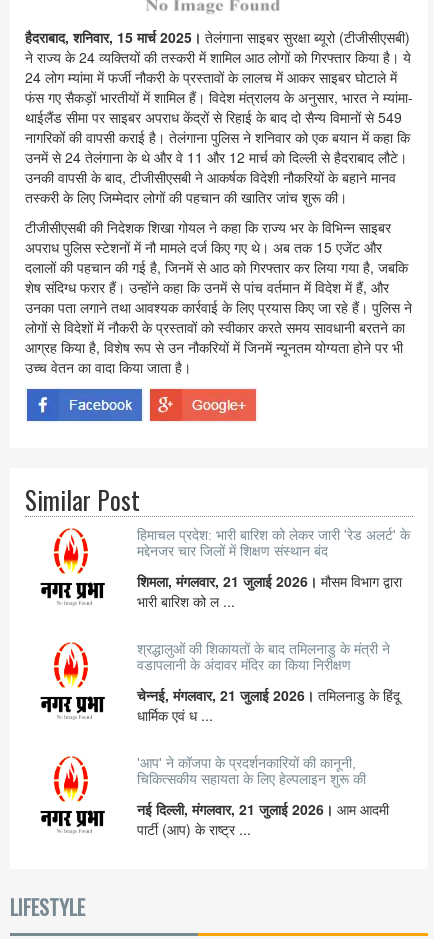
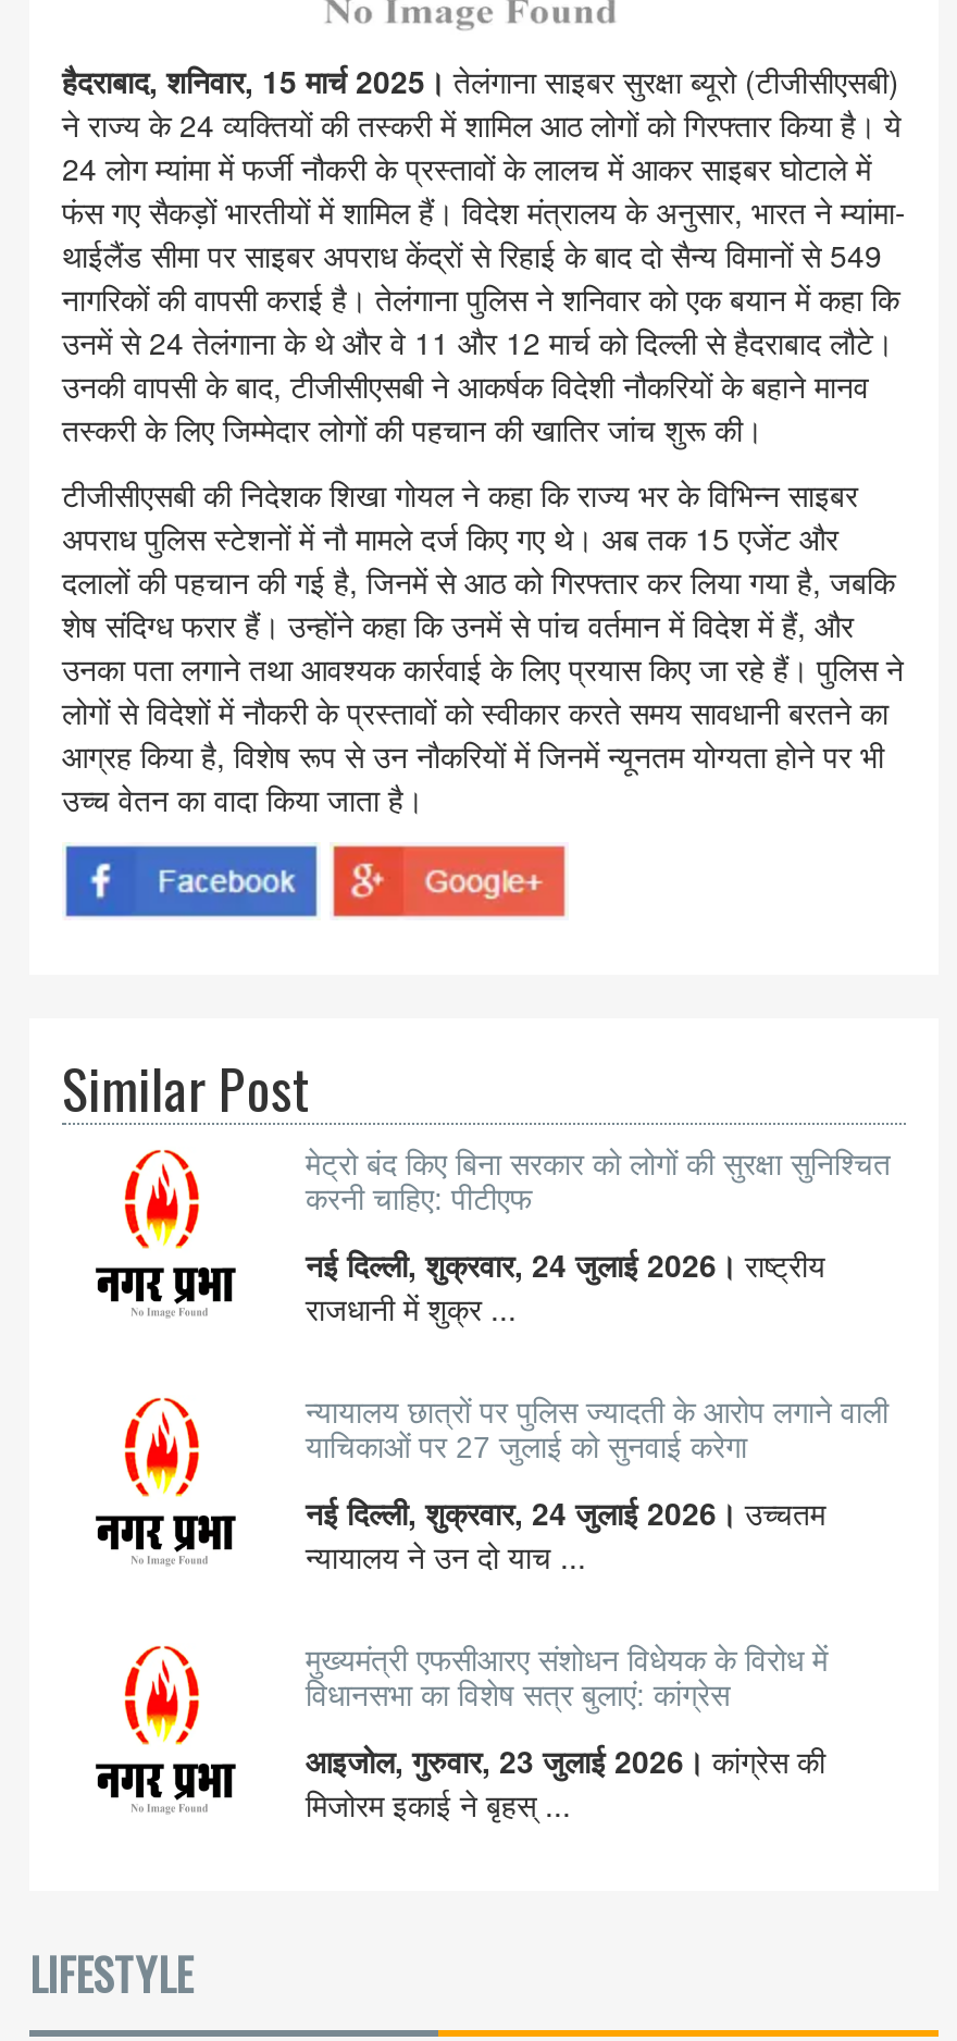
- हिमाचल प्रदेश: भारी बारिश को लेकर जारी 'रेड अलर्ट' के
- मद्देनजर चार जिलों में शिक्षण संस्थान बंद
+ मेट्रो बंद किए बिना सरकार को लोगों की सुरक्षा सुनिश्चित
+ करनी चाहिए: पीटीएफ

- शिमला, मंगलवार, 21 जुलाई 2026। मौसम विभाग द्वारा
- भारी बारिश को ल ...
+ नई दिल्ली, शुक्रवार, 24 जुलाई 2026। राष्ट्रीय
+ राजधानी में शुक्र ...

- श्रद्धालुओं की शिकायतों के बाद तमिलनाडु के मंत्री ने
- वडापलानी के अंदावर मंदिर का किया निरीक्षण
+ न्यायालय छात्रों पर पुलिस ज्यादती के आरोप लगाने वाली
+ याचिकाओं पर 27 जुलाई को सुनवाई करेगा

- चेन्नई, मंगलवार, 21 जुलाई 2026। तमिलनाडु के हिंदू
- धार्मिक एवं ध ...
+ नई दिल्ली, शुक्रवार, 24 जुलाई 2026। उच्चतम
+ न्यायालय ने उन दो याच ...

- 'आप' ने कॉजपा के प्रदर्शनकारियों की कानूनी,
- चिकित्सकीय सहायता के लिए हेल्पलाइन शुरू की
+ मुख्यमंत्री एफसीआरए संशोधन विधेयक के विरोध में
+ विधानसभा का विशेष सत्र बुलाएं: कांग्रेस

- नई दिल्ली, मंगलवार, 21 जुलाई 2026। आम आदमी
- पार्टी (आप) के राष्ट्र ...
+ आइजोल, गुरुवार, 23 जुलाई 2026। कांग्रेस की
+ मिजोरम इकाई ने बृहस् ...
